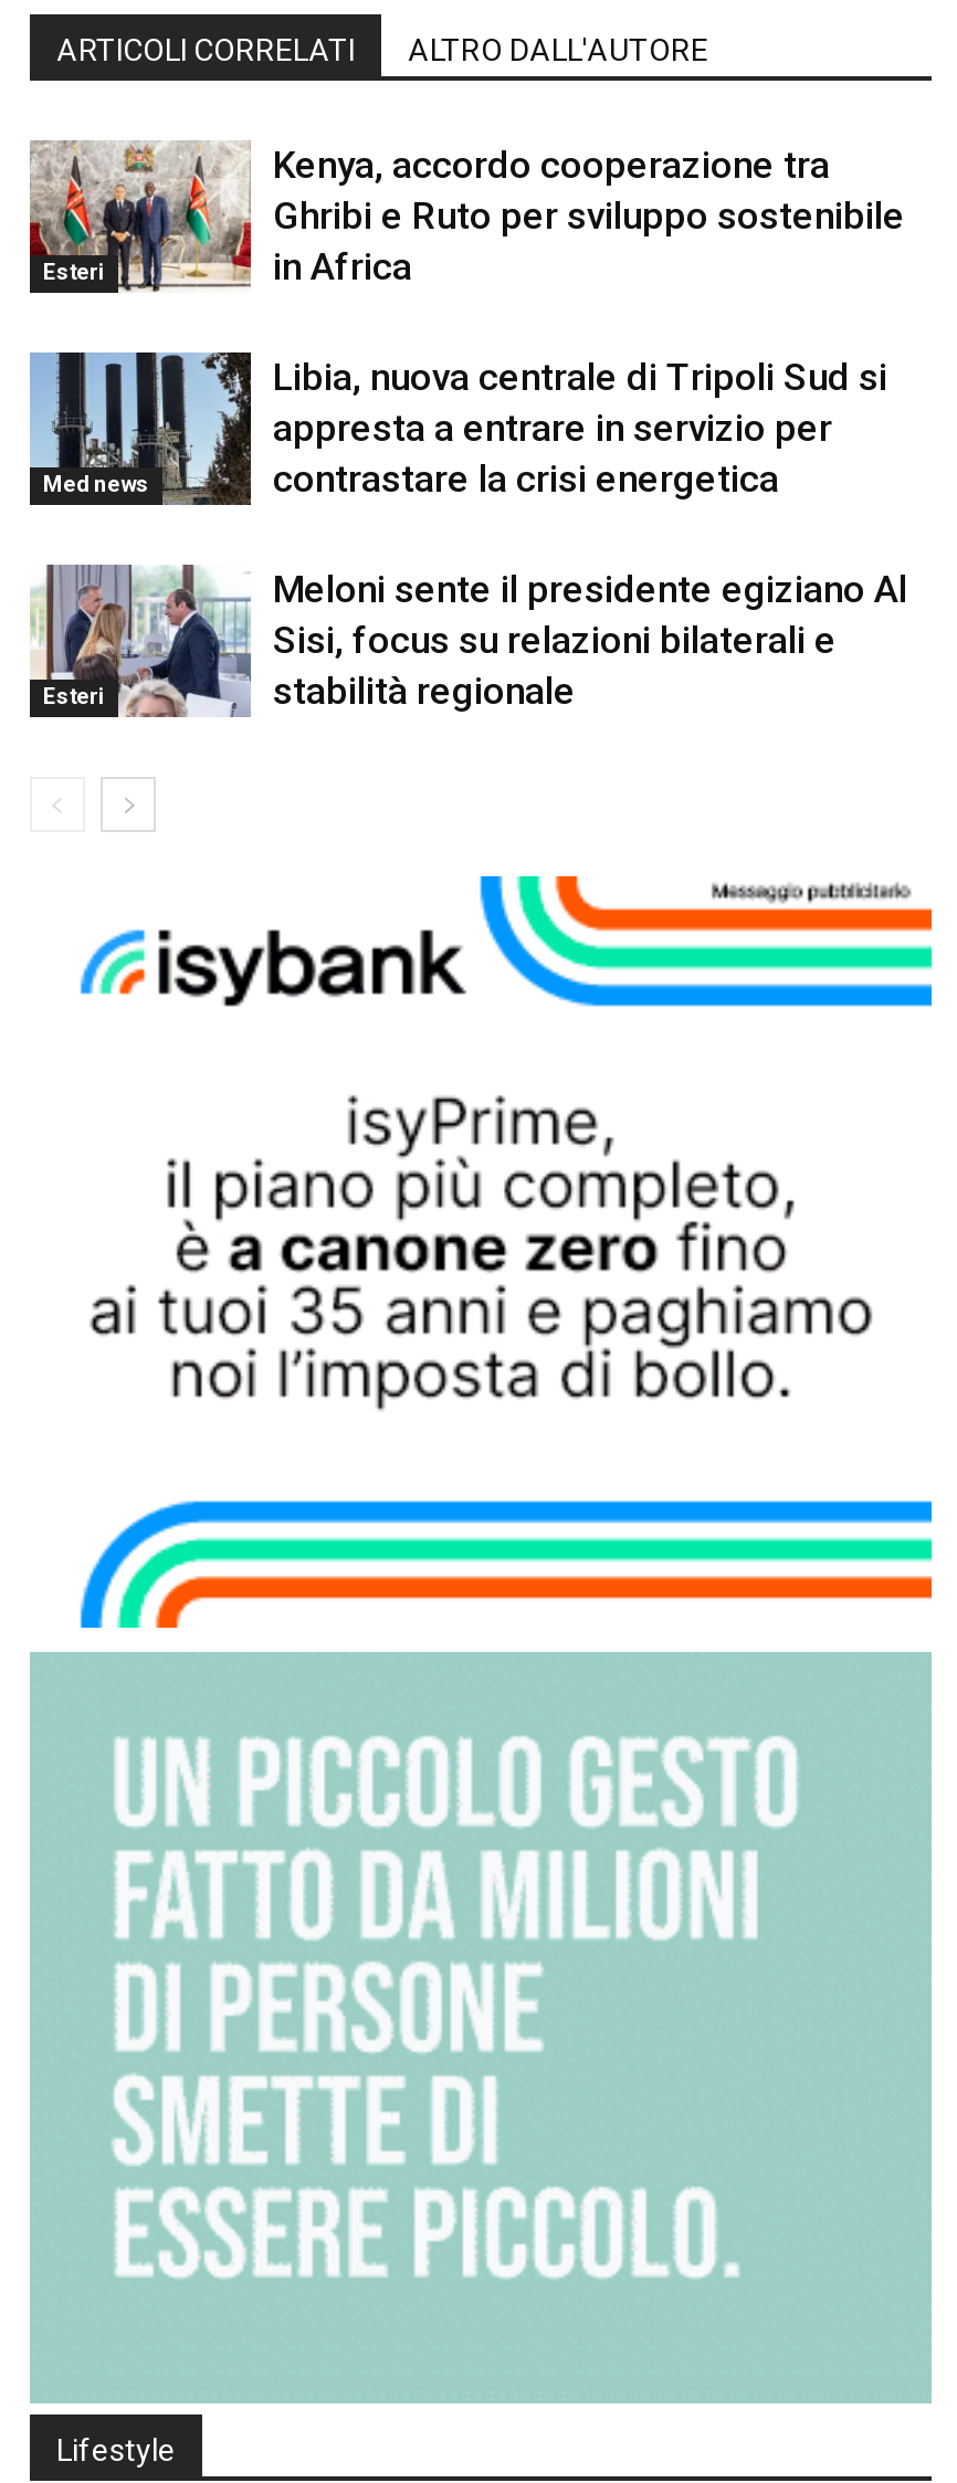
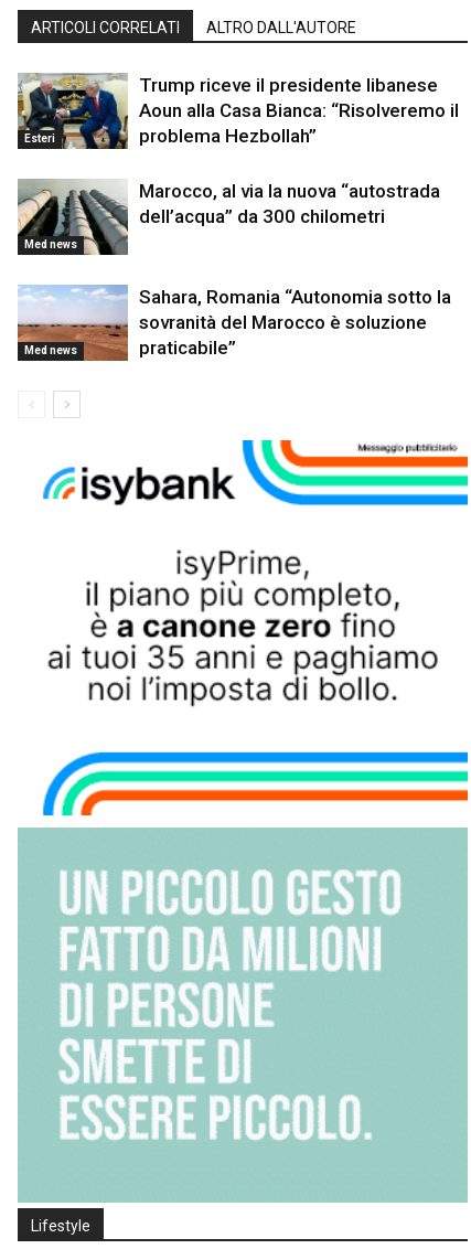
- [image]
- Kenya, accordo cooperazione tra
- Ghribi e Ruto per sviluppo sostenibile
- in Africa
+ [image]
+ Trump riceve il presidente libanese
+ Aoun alla Casa Bianca: “Risolveremo il
+ problema Hezbollah”

- [image]
- Libia, nuova centrale di Tripoli Sud si
- appresta a entrare in servizio per
- contrastare la crisi energetica
+ [image]
+ Marocco, al via la nuova “autostrada
+ dell’acqua” da 300 chilometri

- [image]
- Esteri
+ [image]
+ Med news

- Meloni sente il presidente egiziano Al
- Sisi, focus su relazioni bilaterali e
- stabilità regionale
+ Sahara, Romania “Autonomia sotto la
+ sovranità del Marocco è soluzione
+ praticabile”
